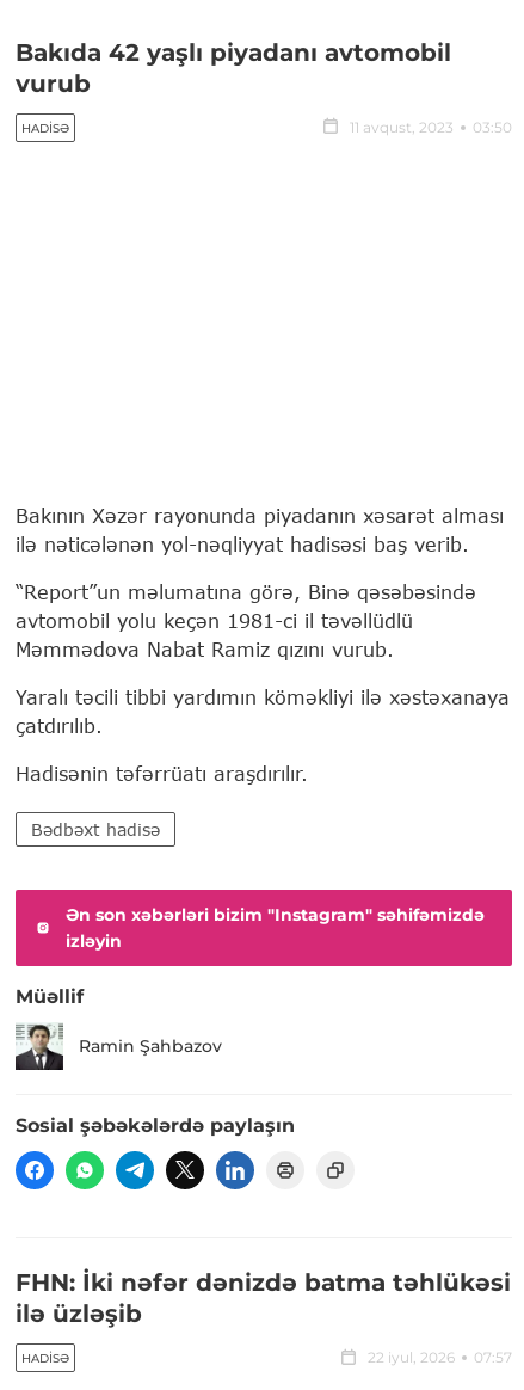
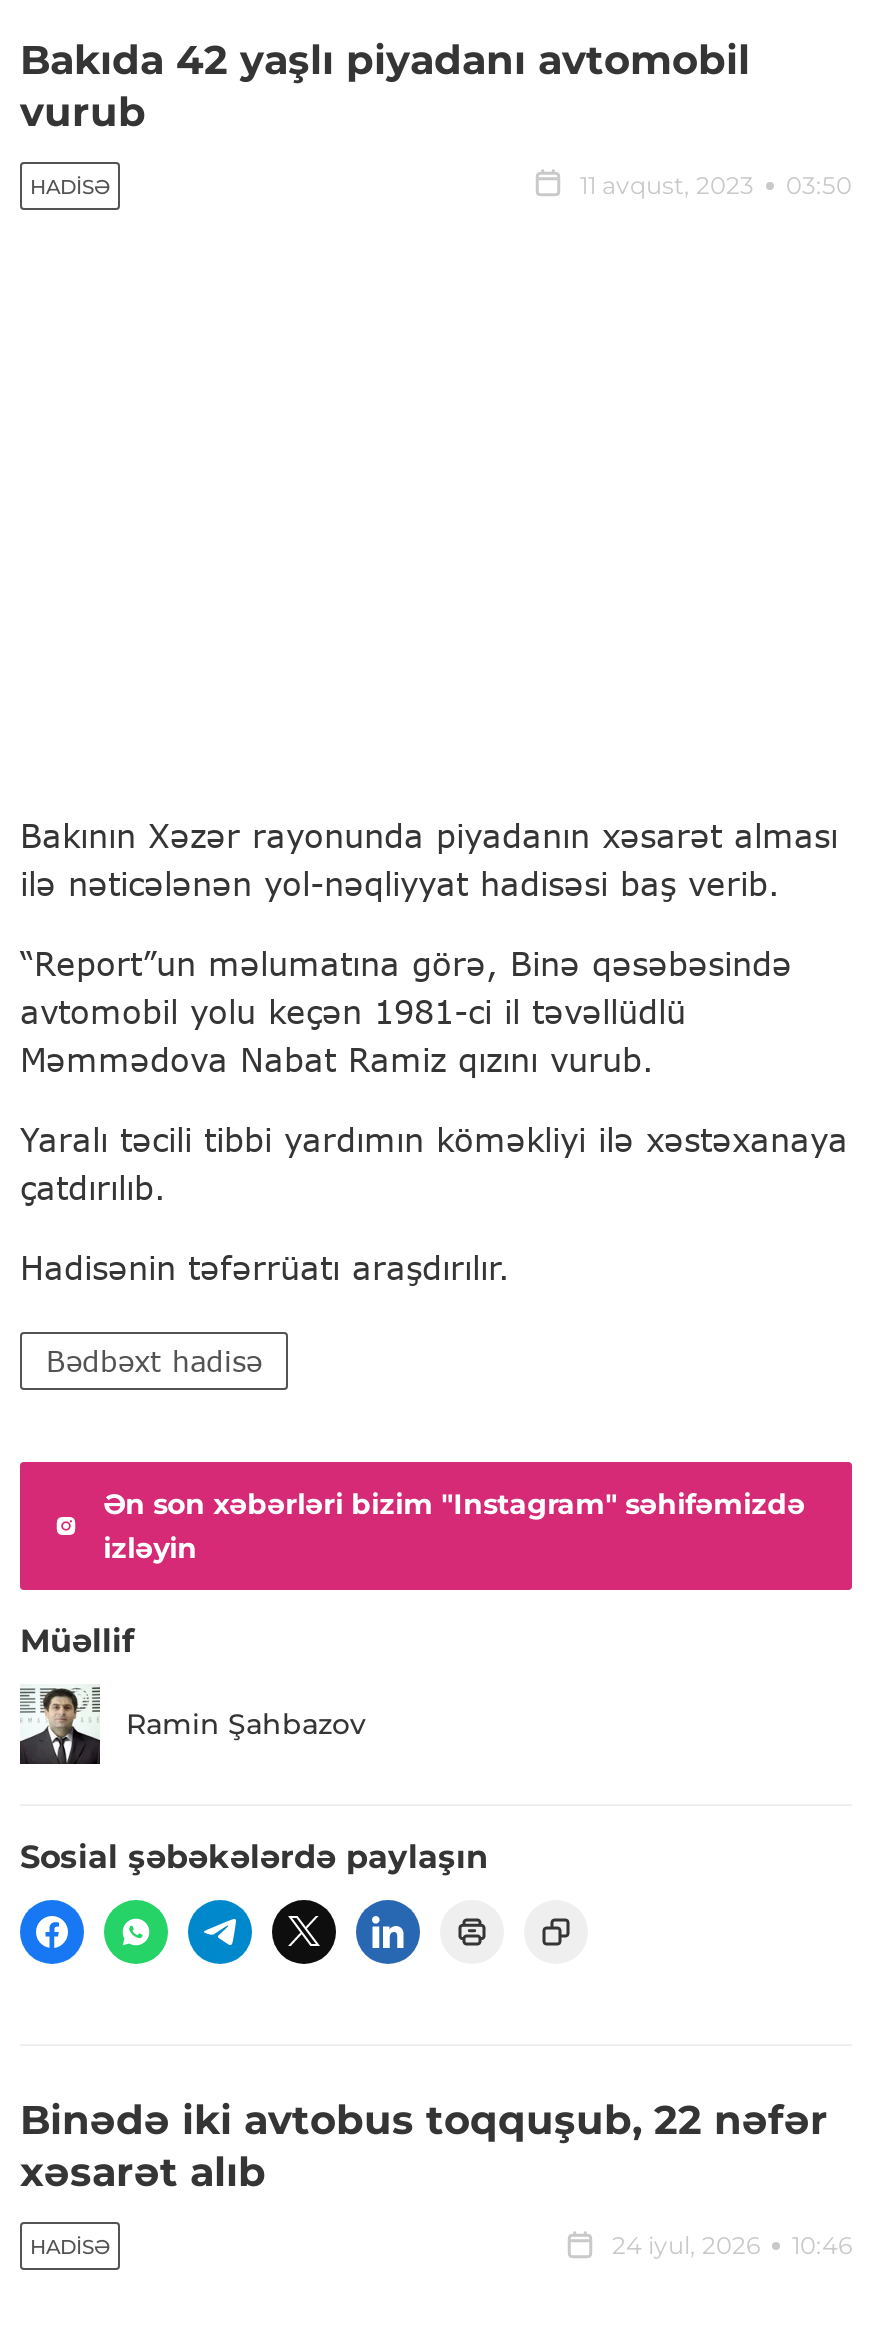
- FHN: İki nəfər dənizdə batma təhlükəsi
- ilə üzləşib
+ Binədə iki avtobus toqquşub, 22 nəfər
+ xəsarət alıb

- 22 iyul, 2026
- 07:57
+ 24 iyul, 2026
+ 10:46
